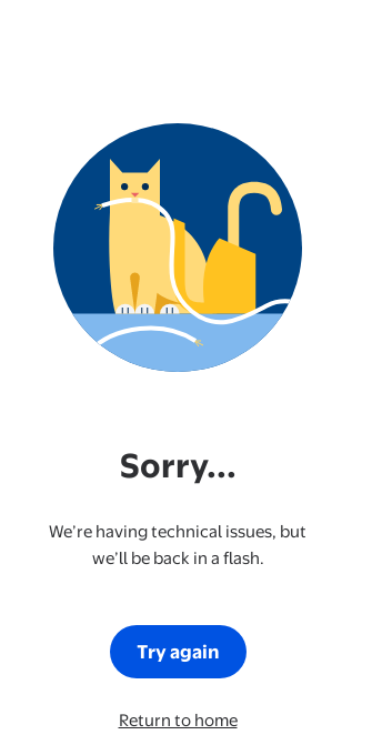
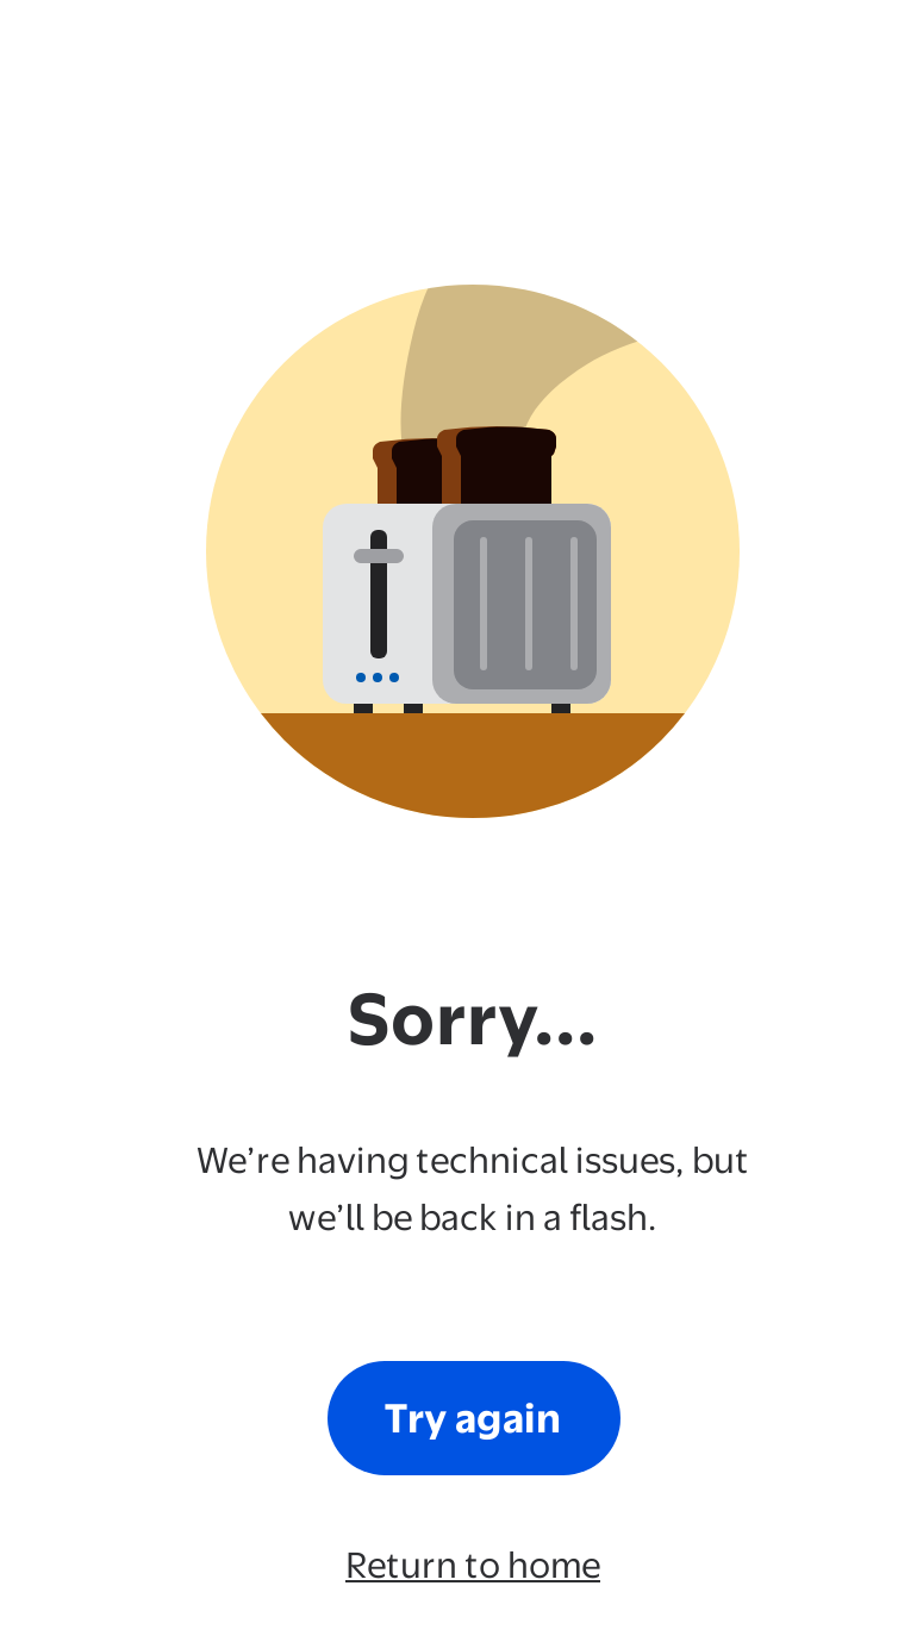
- [image]
+ [image]
